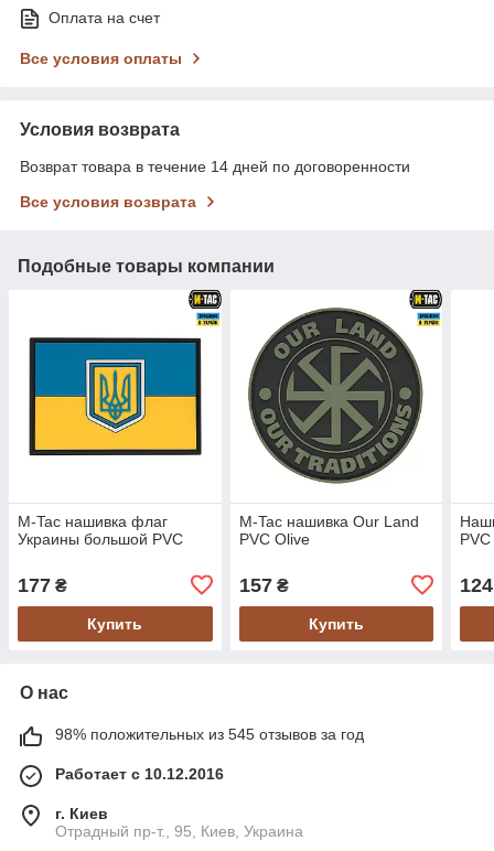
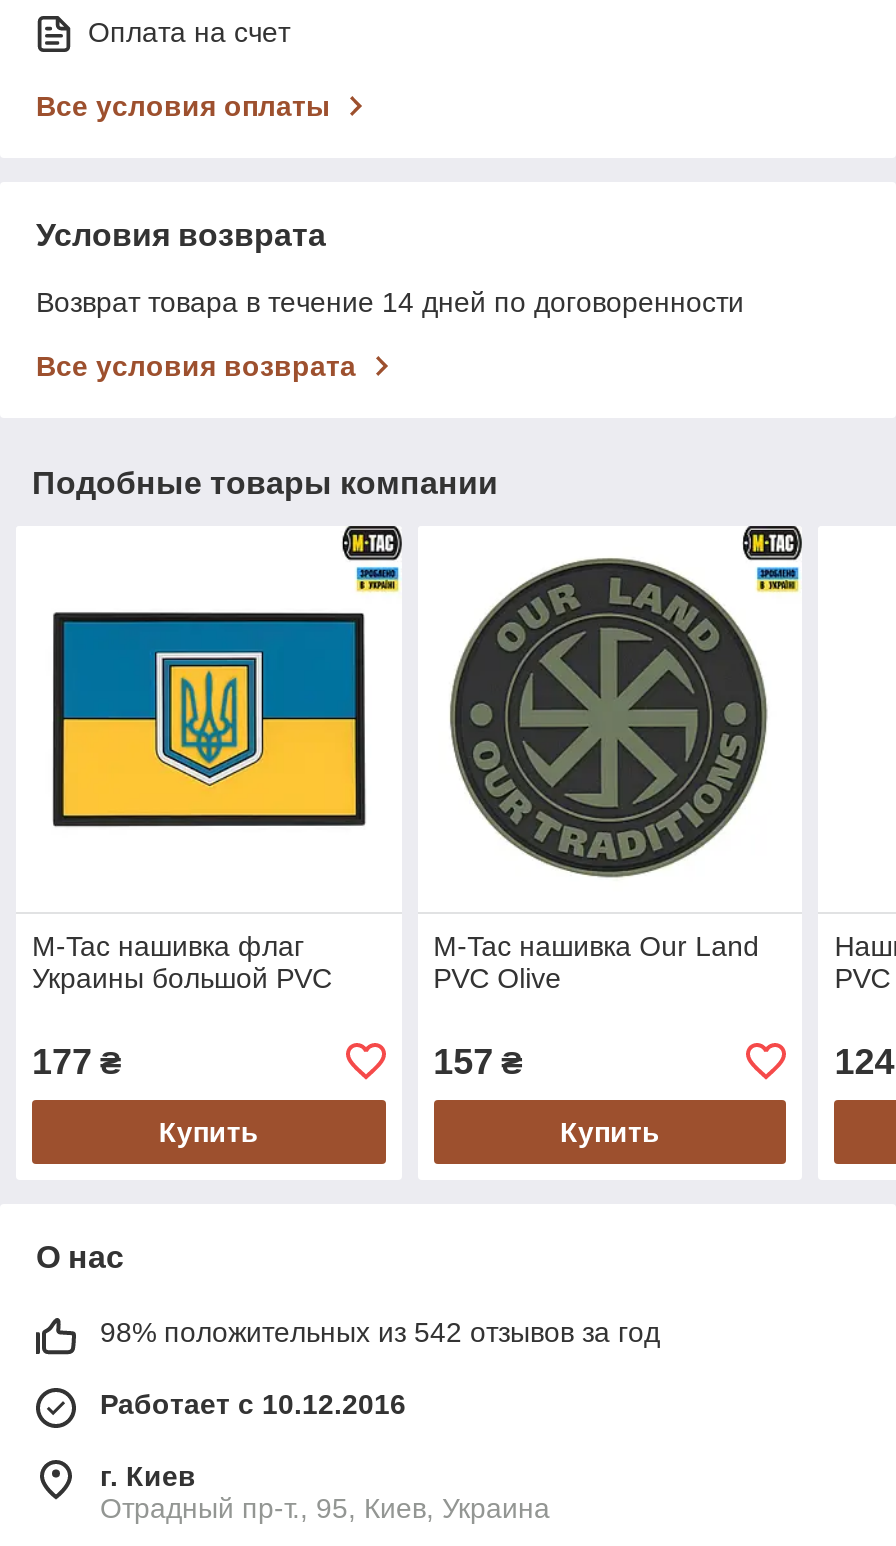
- 98% положительных из 545 отзывов за год
+ 98% положительных из 542 отзывов за год
